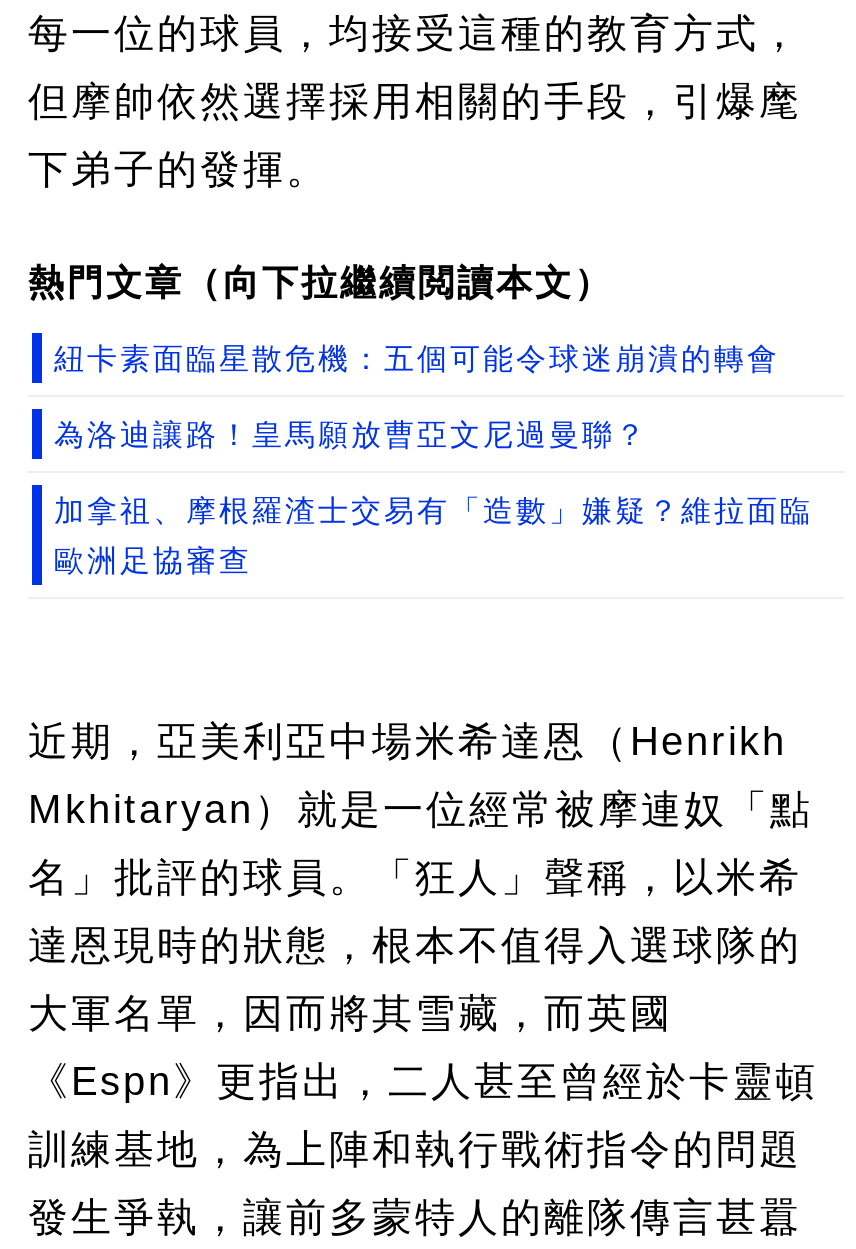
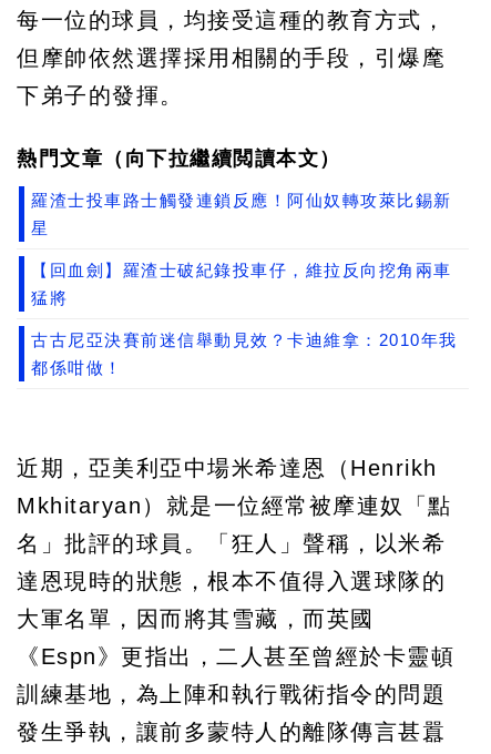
- 紐卡素面臨星散危機：五個可能令球迷崩潰的轉會
- 為洛迪讓路！皇馬願放曹亞文尼過曼聯？
- 加拿祖、摩根羅渣士交易有「造數」嫌疑？維拉面臨
- 歐洲足協審查
+ 羅渣士投車路士觸發連鎖反應！阿仙奴轉攻萊比錫新
+ 星
+ 【回血劍】羅渣士破紀錄投車仔，維拉反向挖角兩車
+ 猛將
+ 古古尼亞決賽前迷信舉動見效？卡迪維拿：2010年我
+ 都係咁做！
